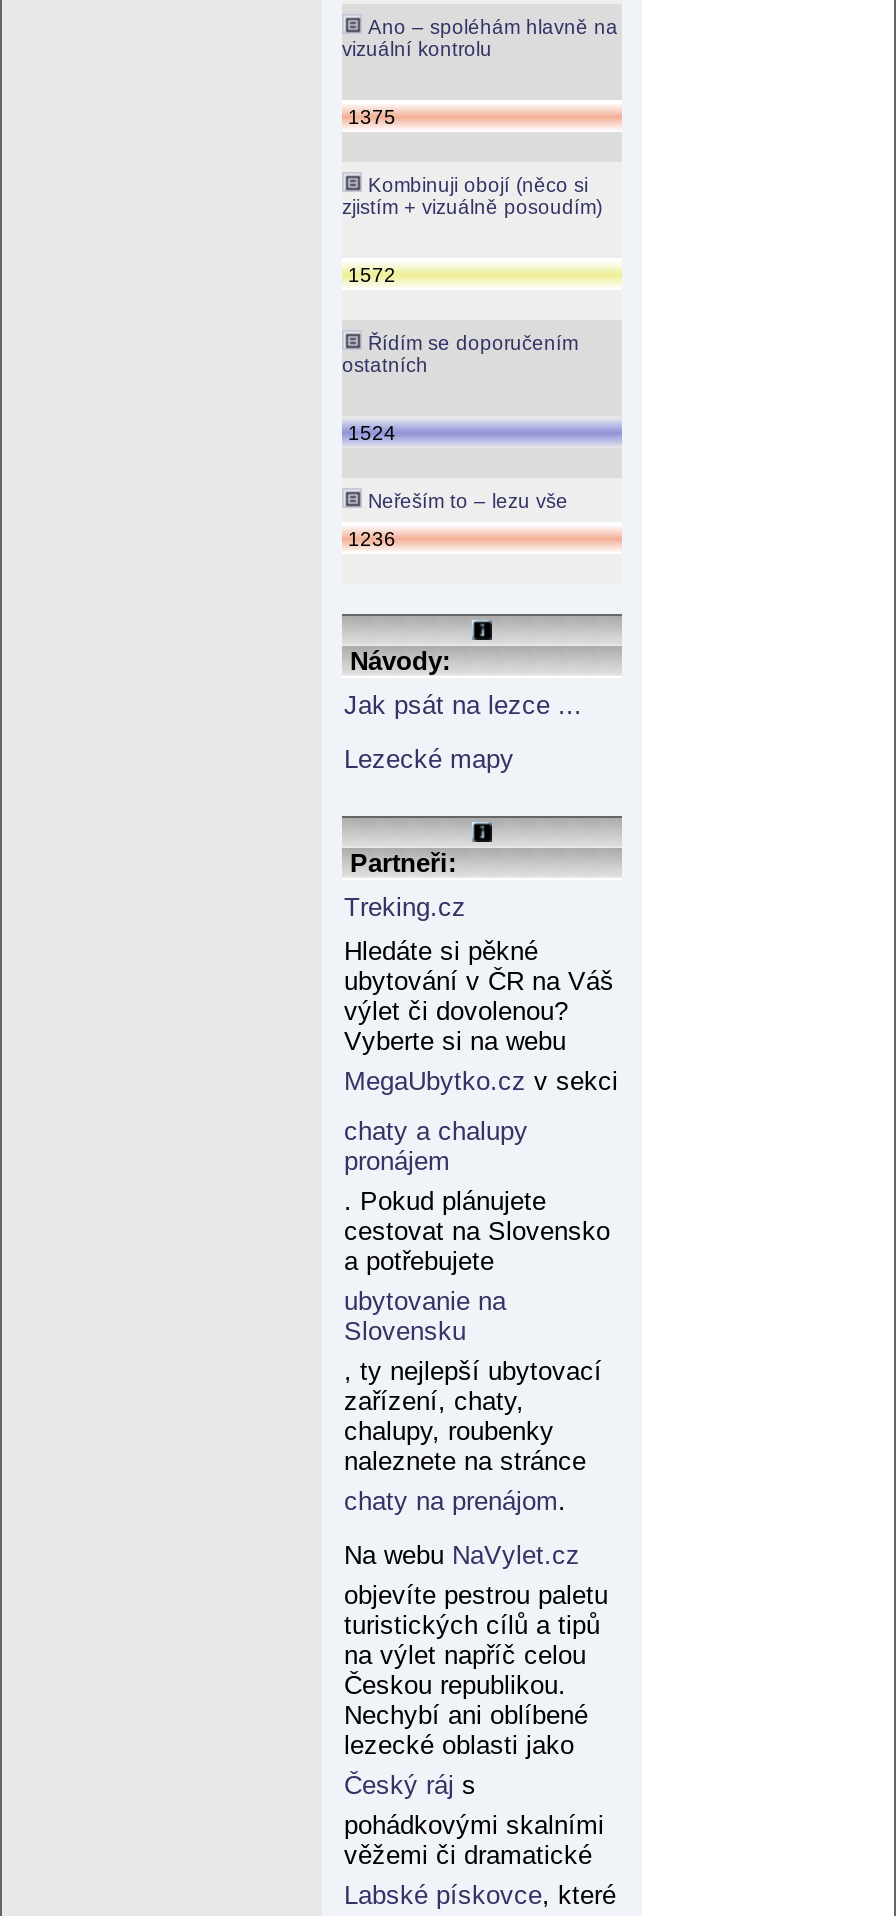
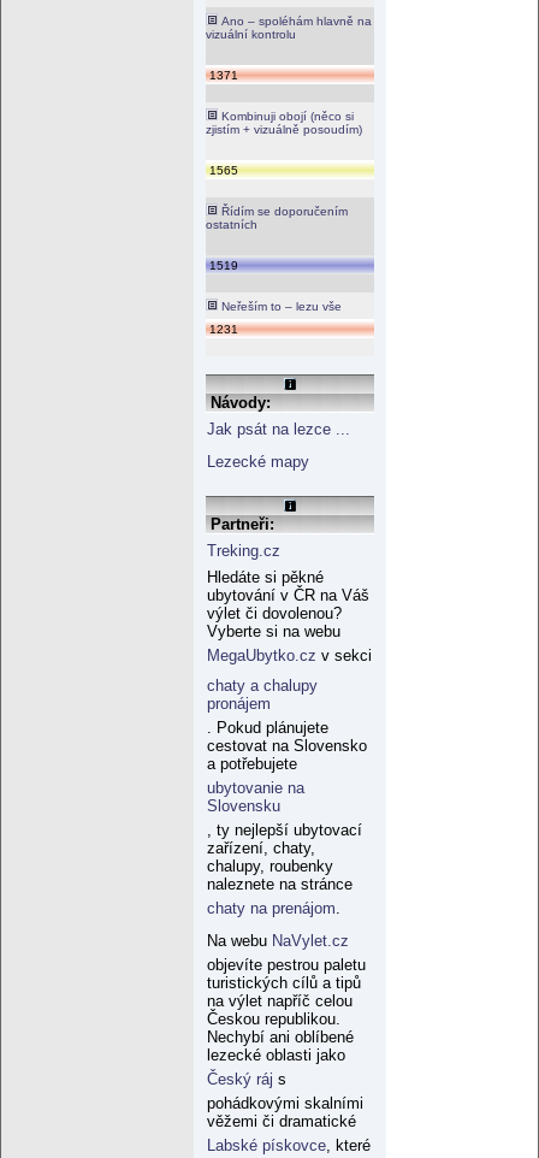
- 1375
+ 1371

- 1572
+ 1565

- 1524
+ 1519

- 1236
+ 1231
